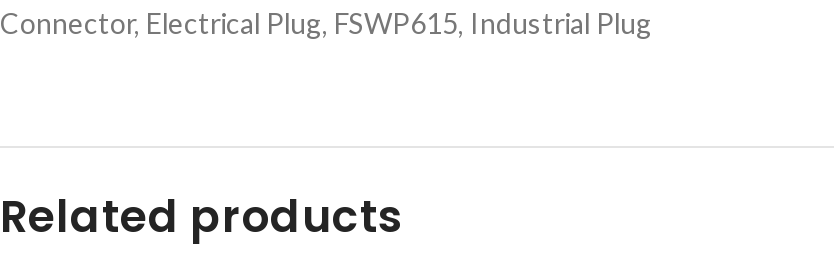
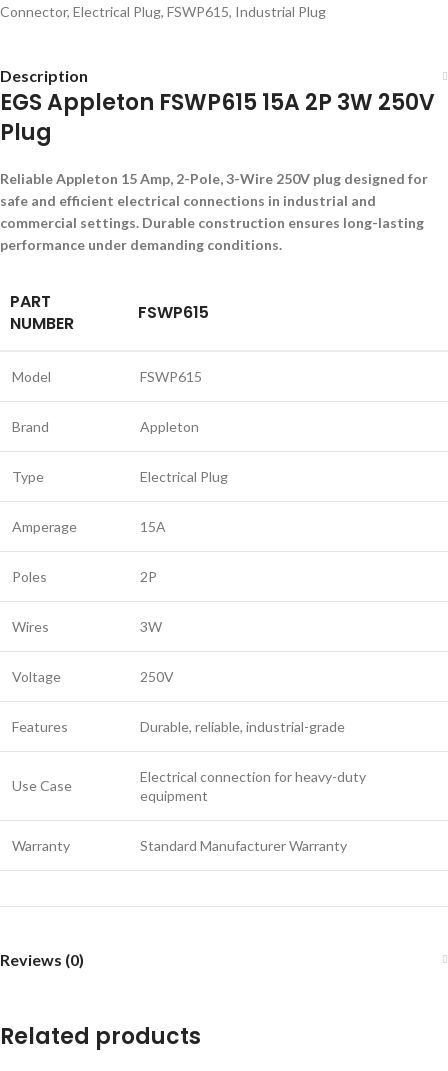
+ Description
+ EGS Appleton FSWP615 15A 2P 3W 250V
+ Plug
+ Reliable Appleton 15 Amp, 2-Pole, 3-Wire 250V plug designed for
+ safe and efficient electrical connections in industrial and
+ commercial settings. Durable construction ensures long-lasting
+ performance under demanding conditions.
+ PART
+ NUMBER
+ FSWP615
+ Model
+ FSWP615
+ Brand
+ Appleton
+ Type
+ Electrical Plug
+ Amperage
+ 15A
+ Poles
+ 2P
+ Wires
+ 3W
+ Voltage
+ 250V
+ Features
+ Durable, reliable, industrial-grade
+ Use Case

+ Reviews (0)

+ Electrical connection for heavy-duty
+ equipment
+ Warranty
+ Standard Manufacturer Warranty
